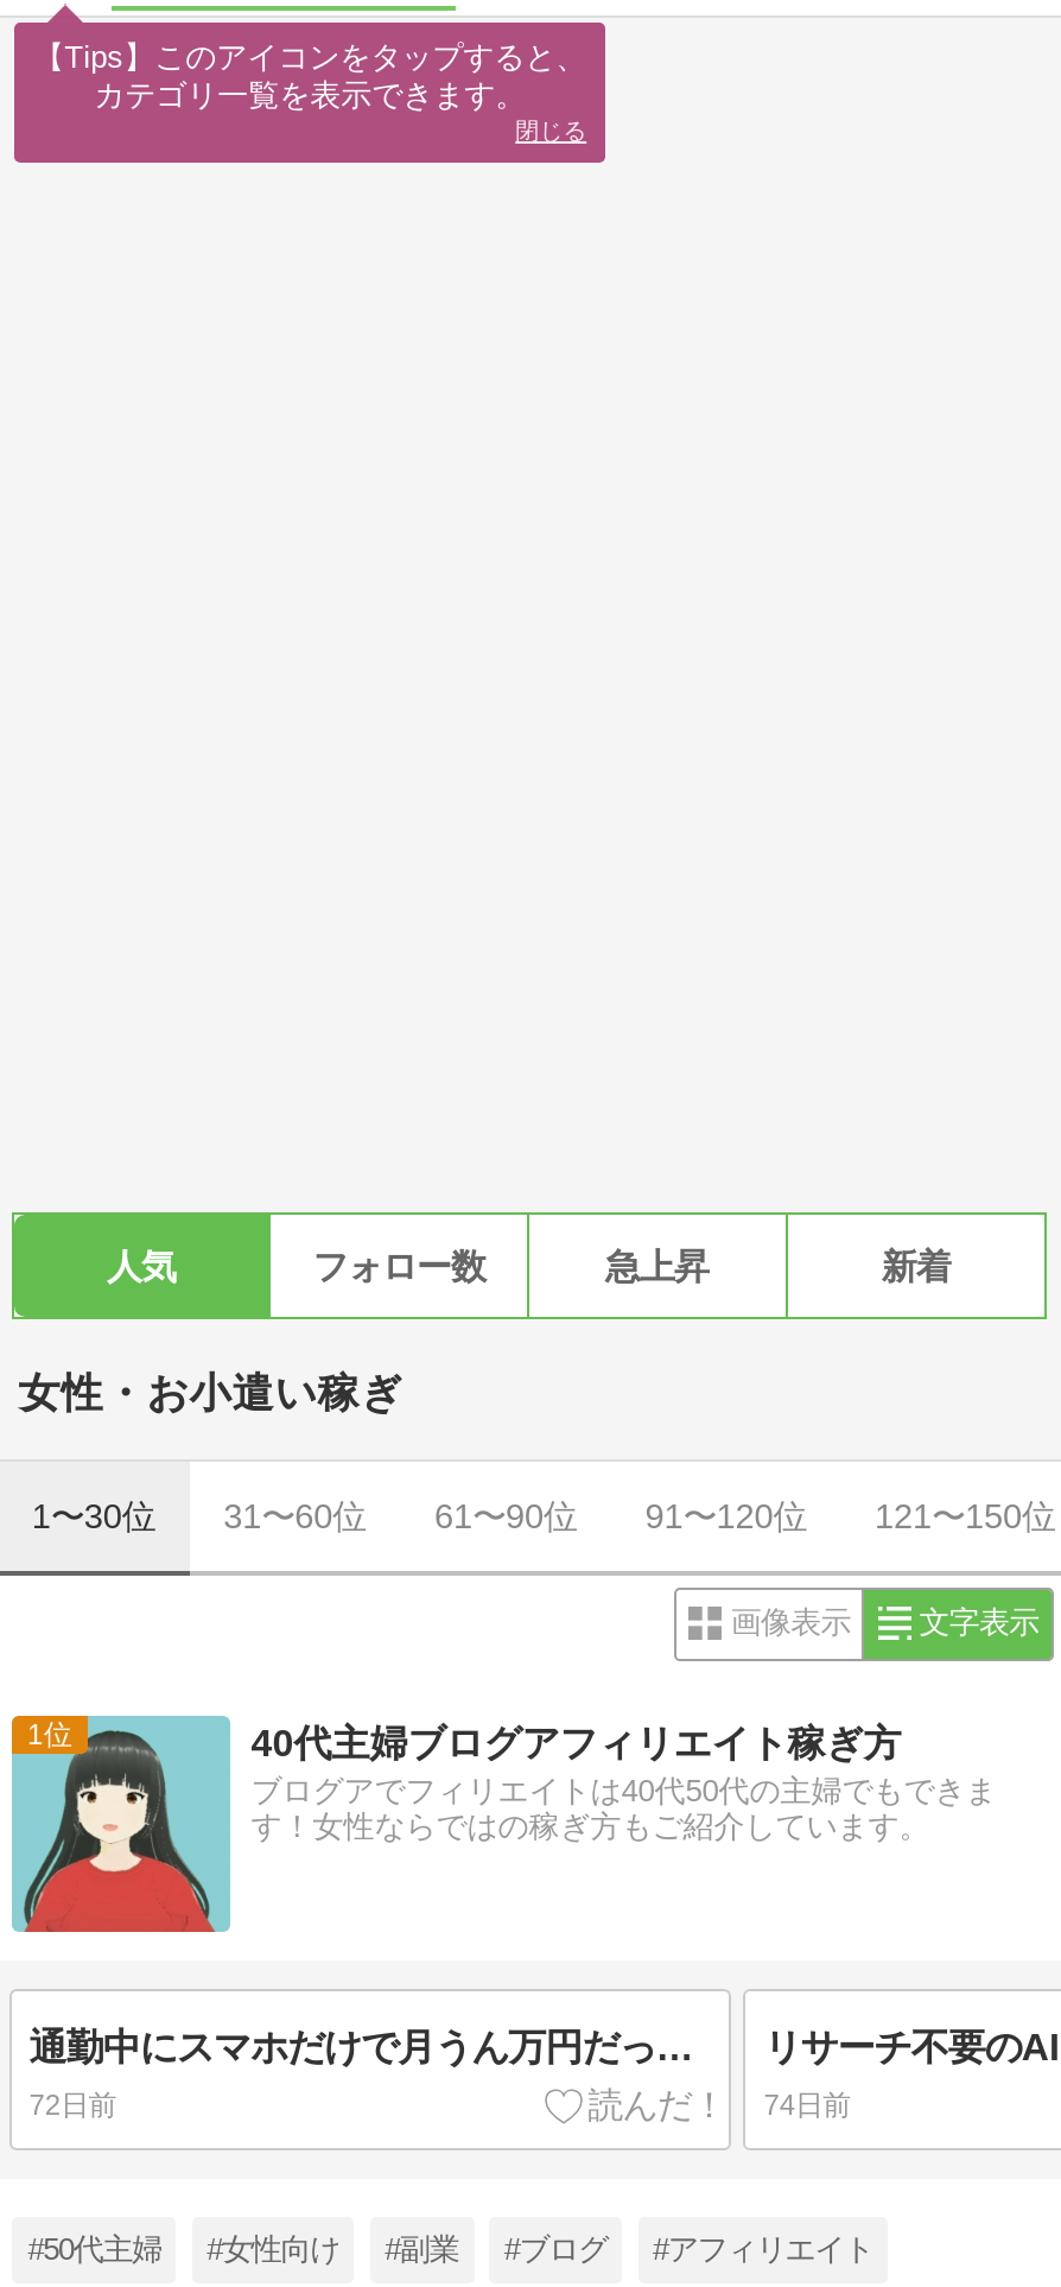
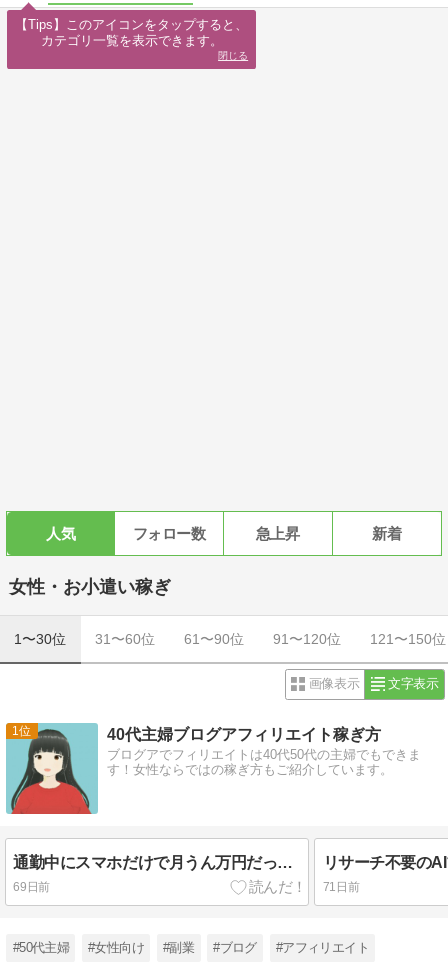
- 72日前
+ 69日前

- 74日前
+ 71日前
